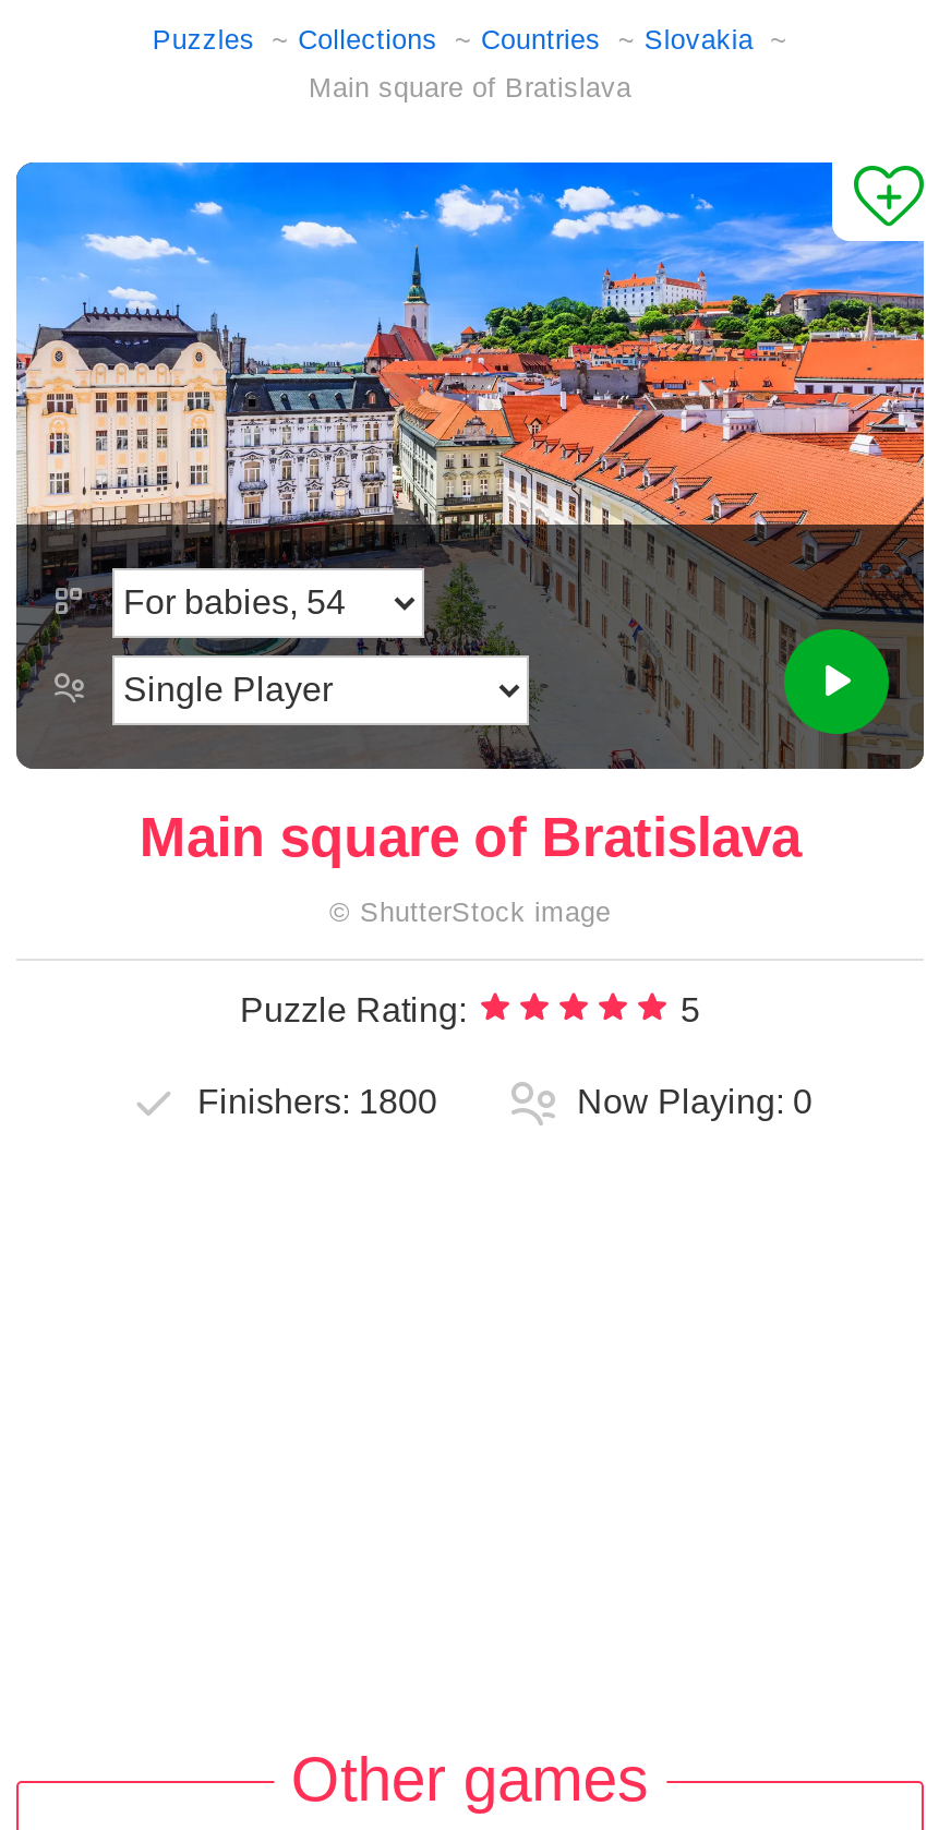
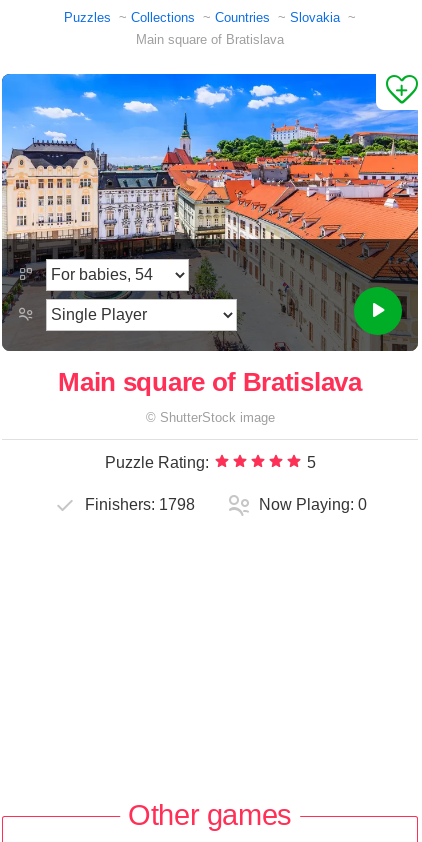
- Finishers: 1800
+ Finishers: 1798
